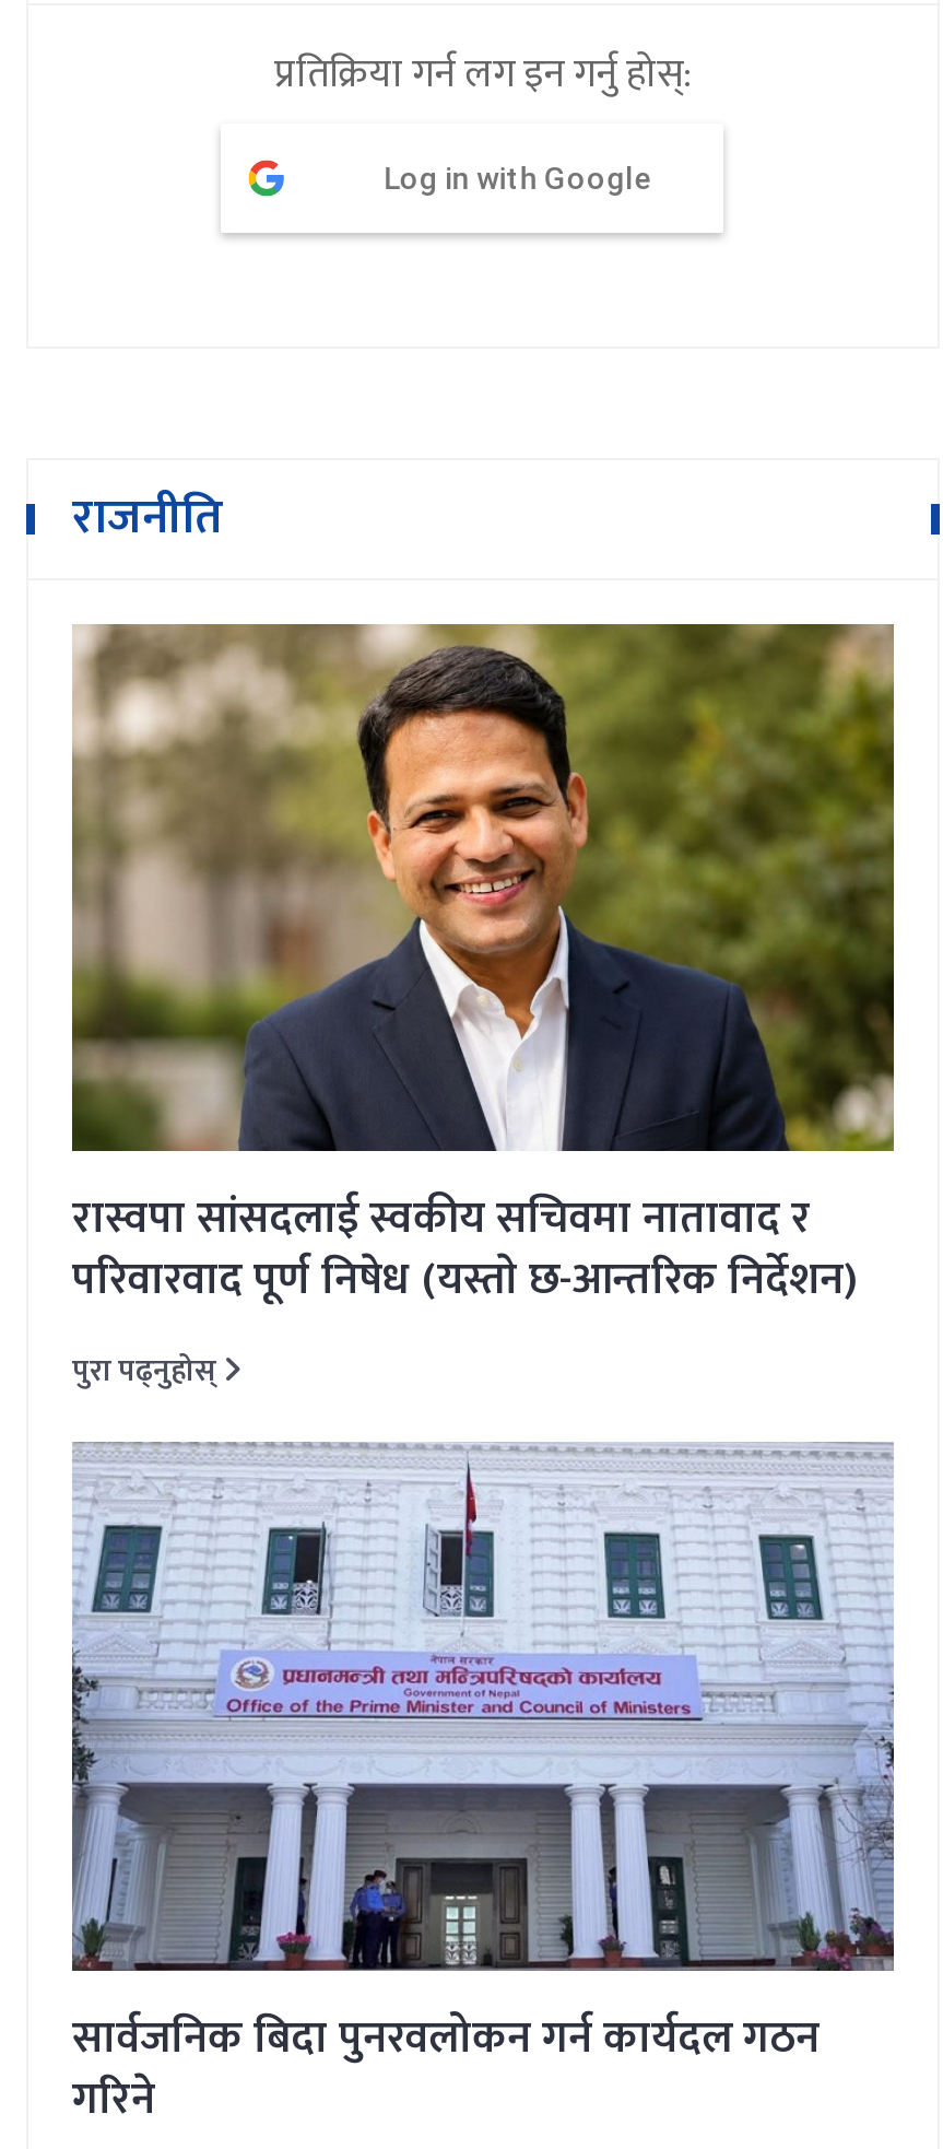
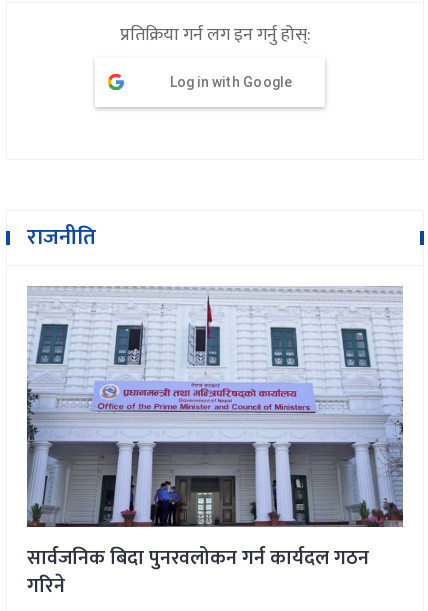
- [image]
- रास्वपा सांसदलाई स्वकीय सचिवमा नातावाद र
- परिवारवाद पूर्ण निषेध (यस्ताे छ-आन्तरिक निर्देशन)
- पुरा पढ्नुहोस्
